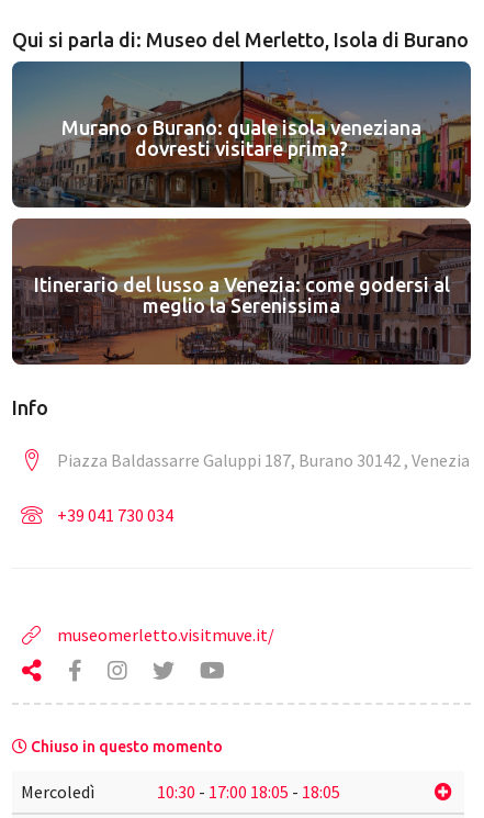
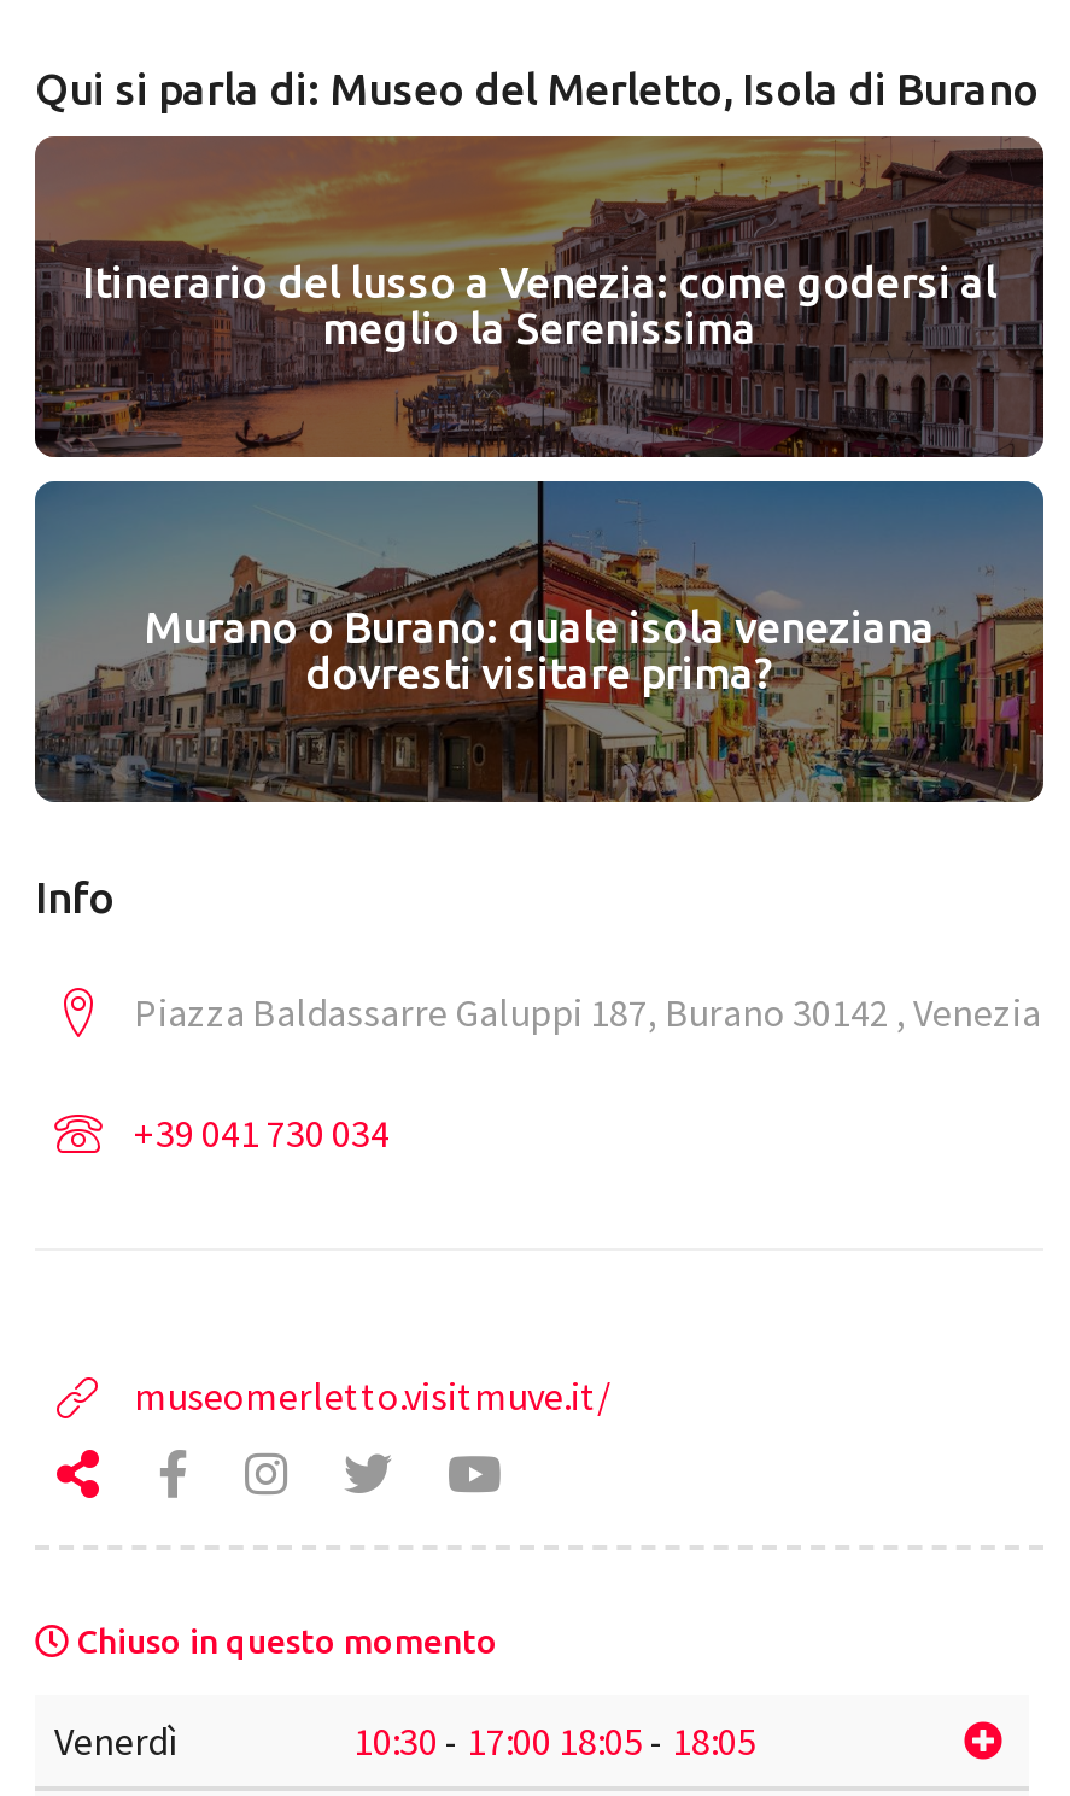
moved down: [image] | Murano o Burano: quale isola veneziana | dovresti visitare prima?

moved up: [image] | Itinerario del lusso a Venezia: come godersi al | meglio la Serenissima

- Mercoledì
+ Venerdì
